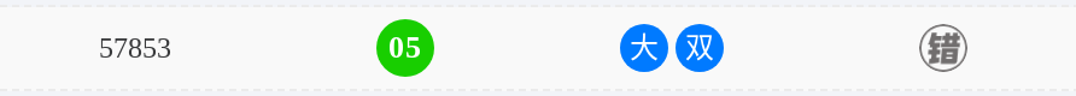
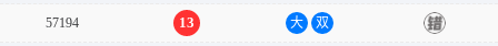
- 57853
+ 57194

- 05
+ 13
